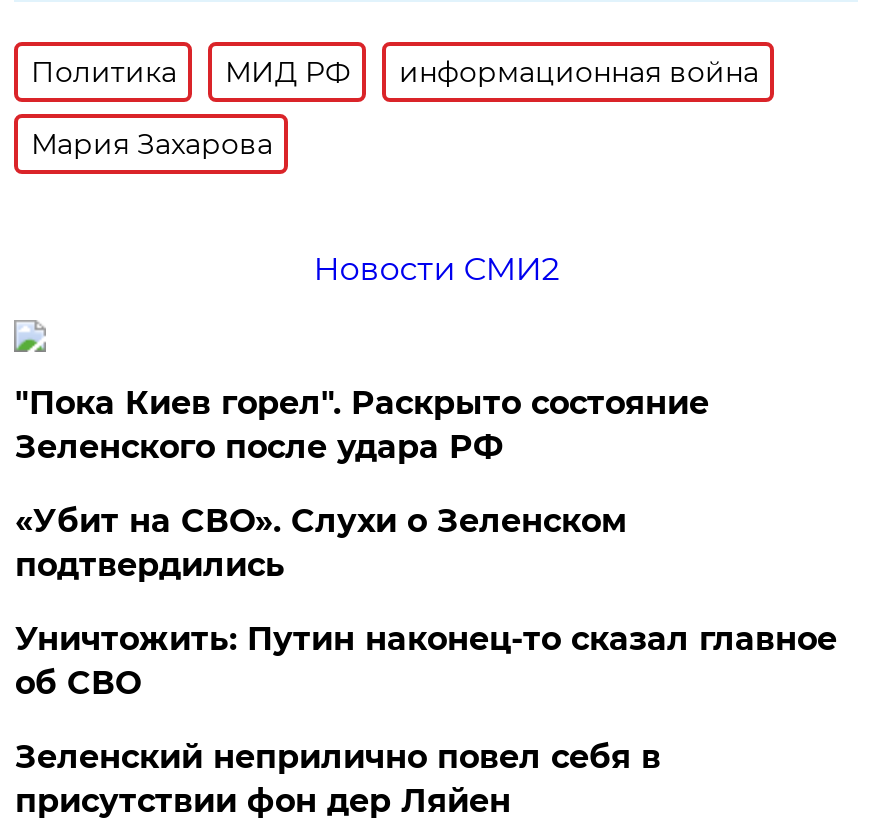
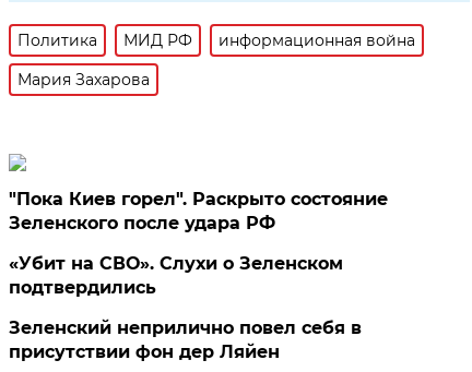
- Новости СМИ2

- Уничтожить: Путин наконец-то сказал главное
- об СВО
